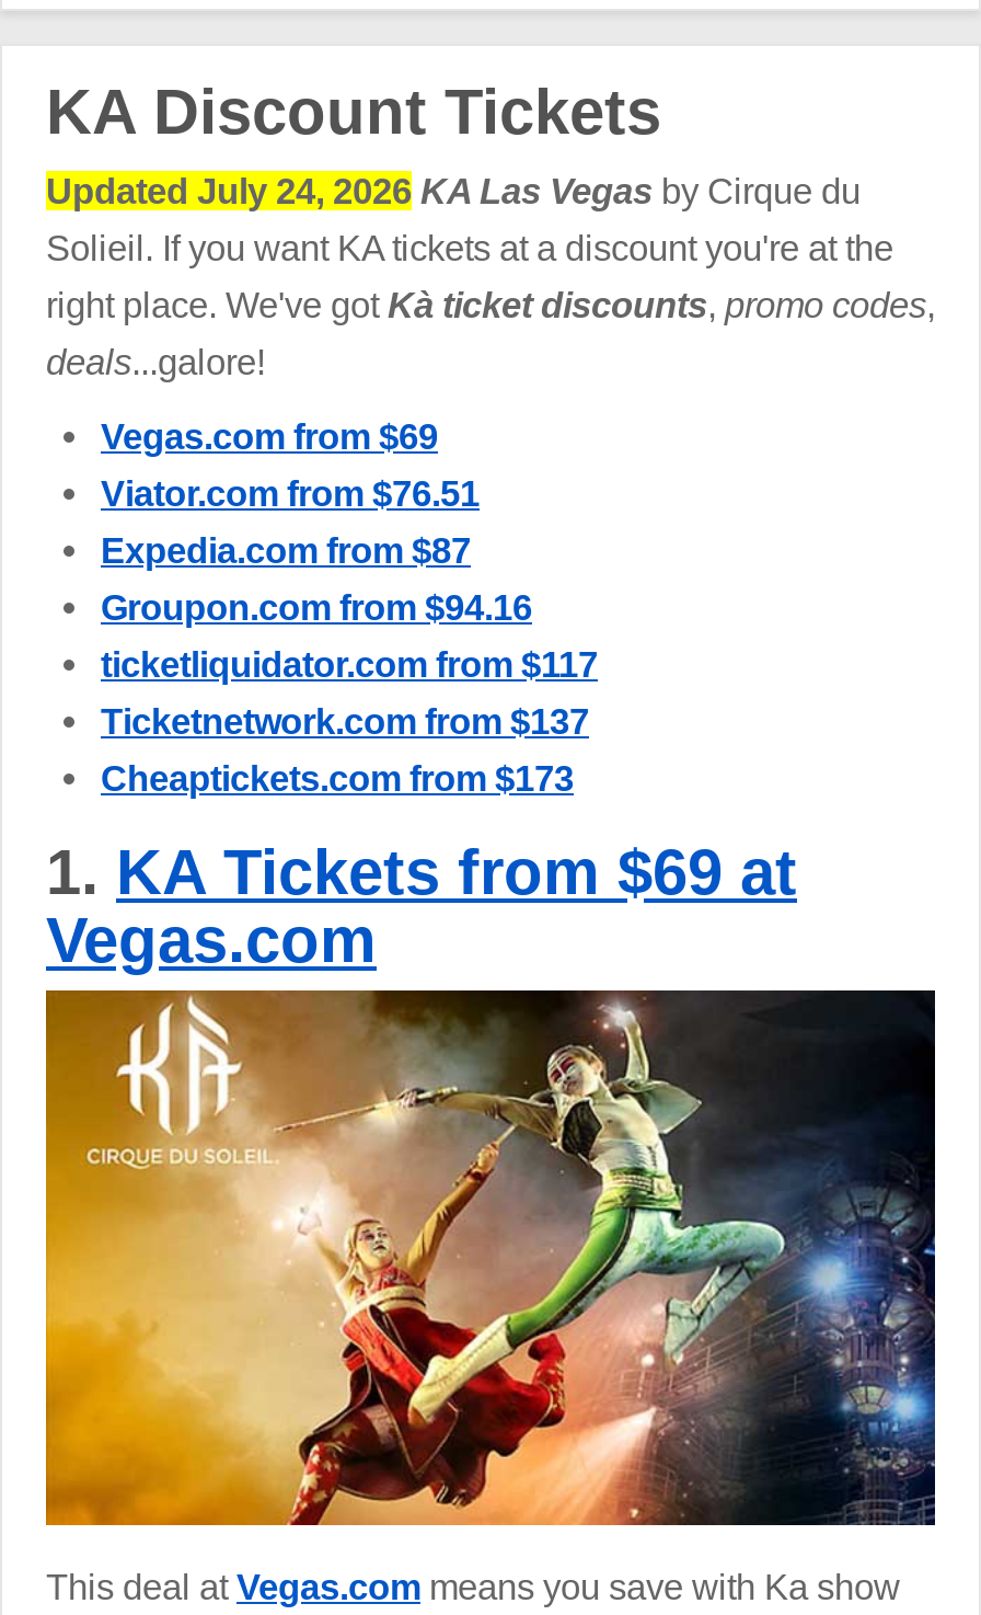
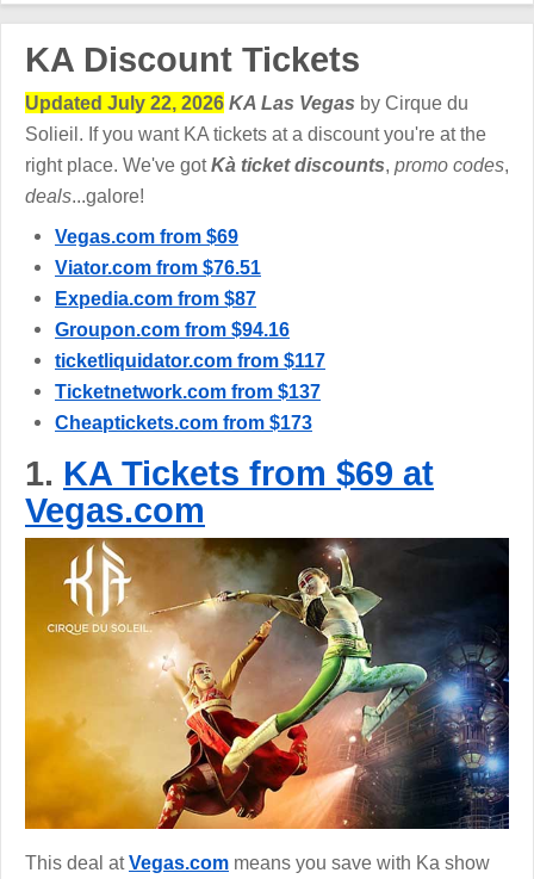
- Updated July 24, 2026 KA Las Vegas by Cirque du
+ Updated July 22, 2026 KA Las Vegas by Cirque du
